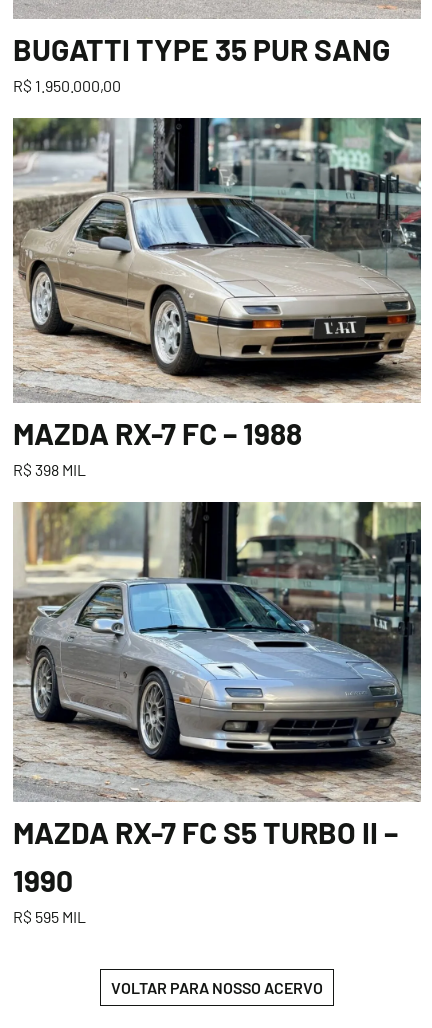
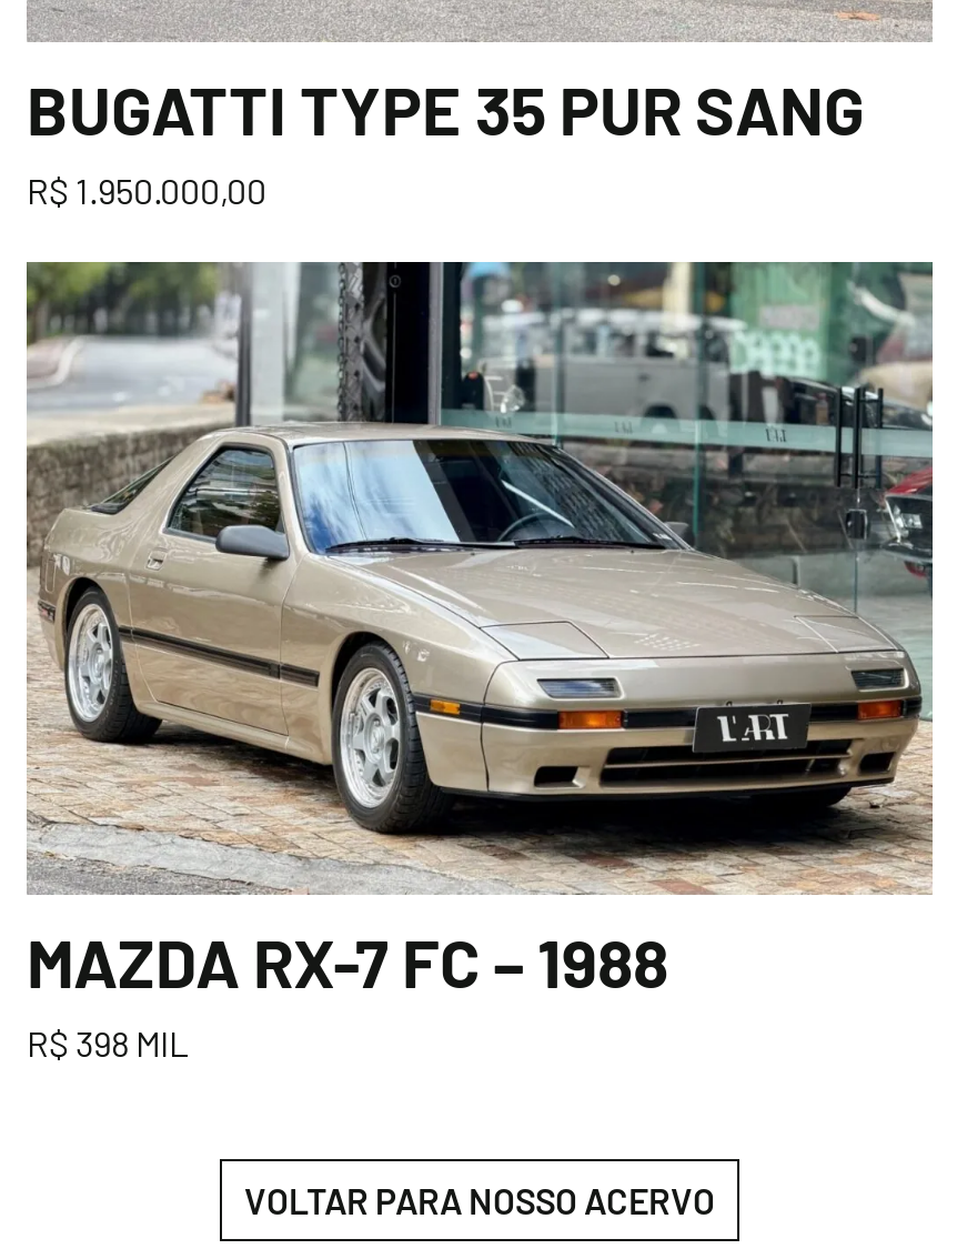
- [image]
- MAZDA RX-7 FC S5 TURBO II –
- 1990
- R$ 595 MIL
